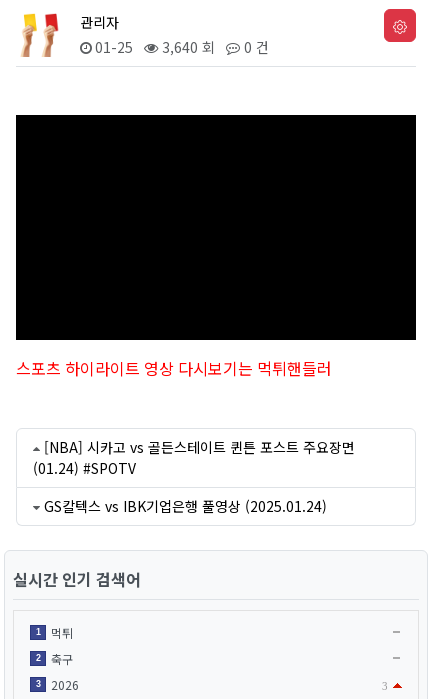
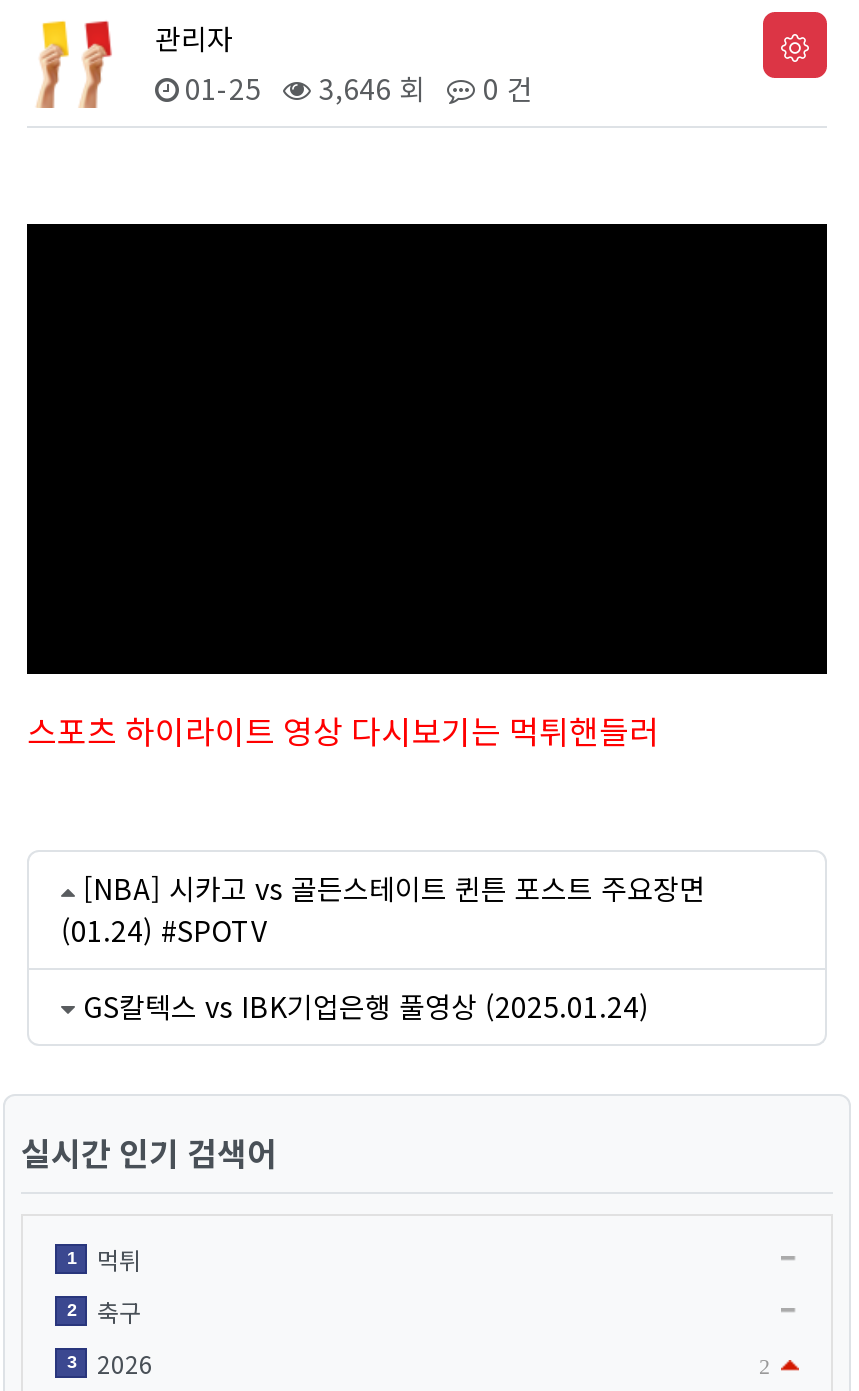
- 01-25 3,640 회 0 건
+ 01-25 3,646 회 0 건

- 3
+ 2
